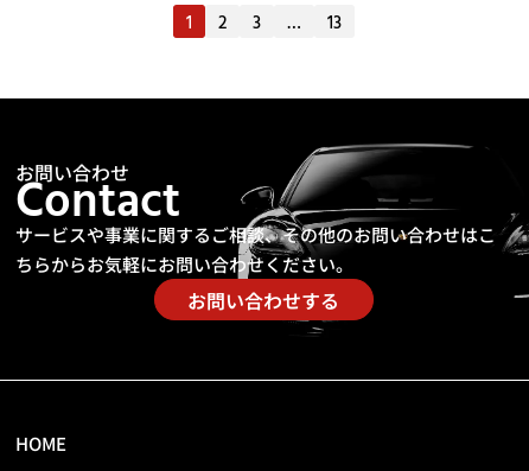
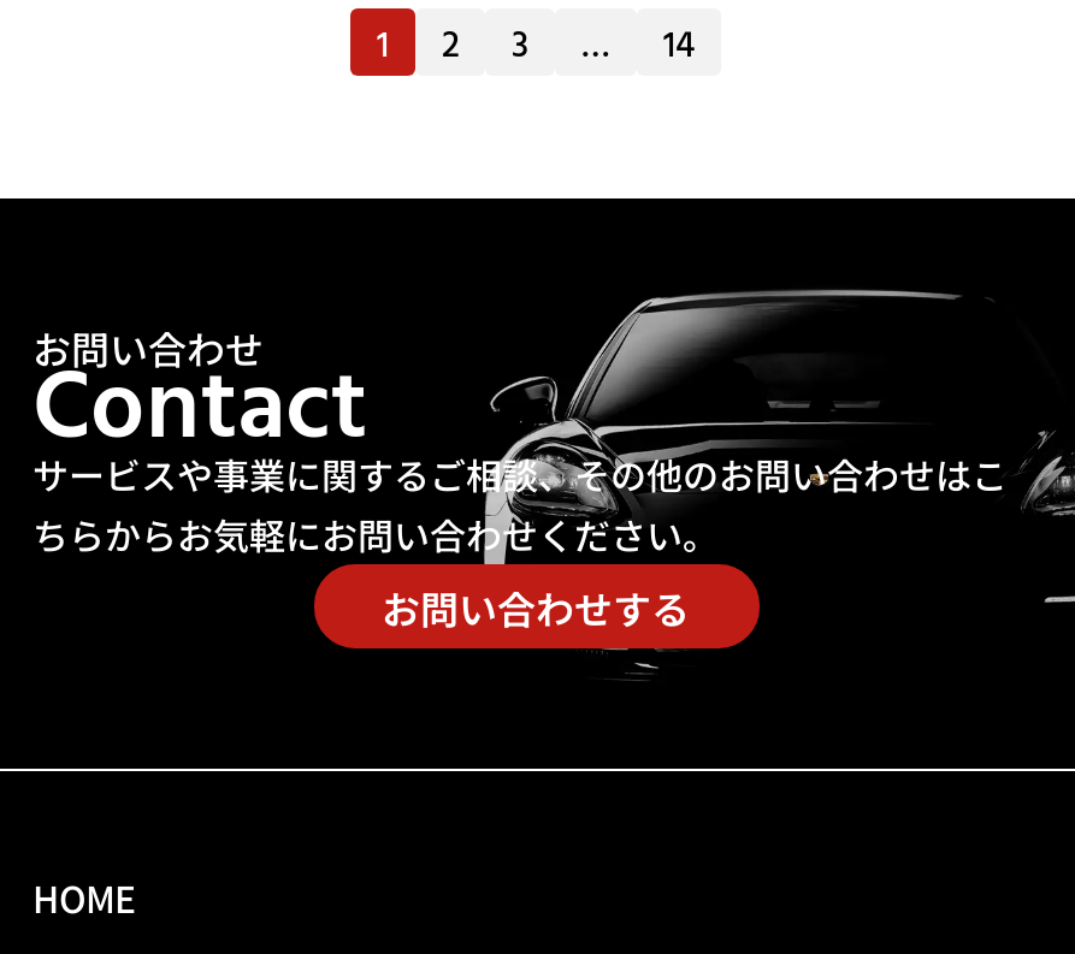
- 13
+ 14
